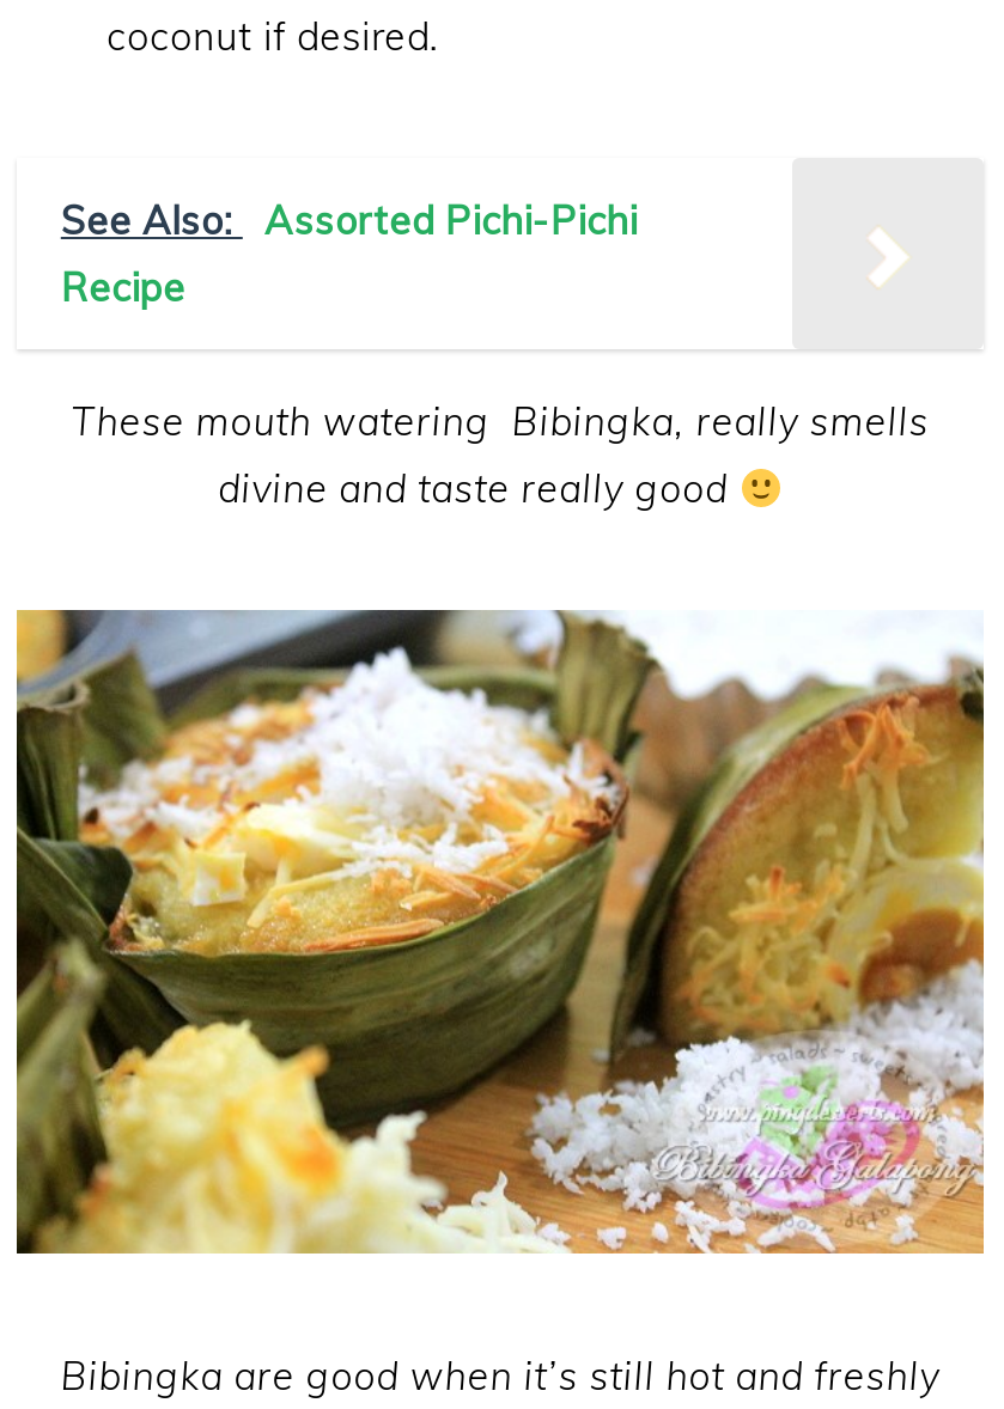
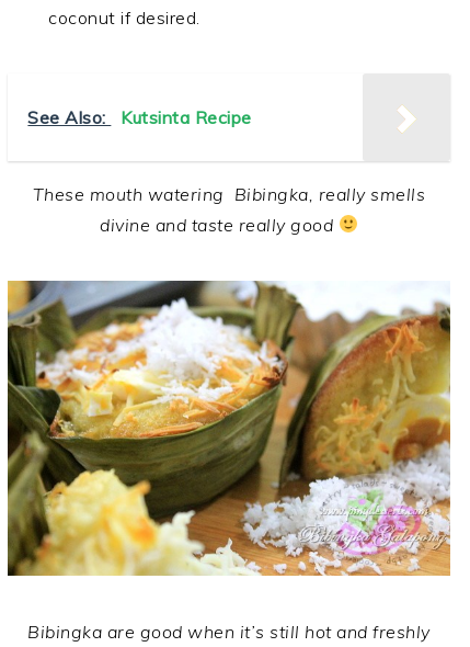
- See Also: Assorted Pichi-Pichi
- Recipe
+ See Also: Kutsinta Recipe
